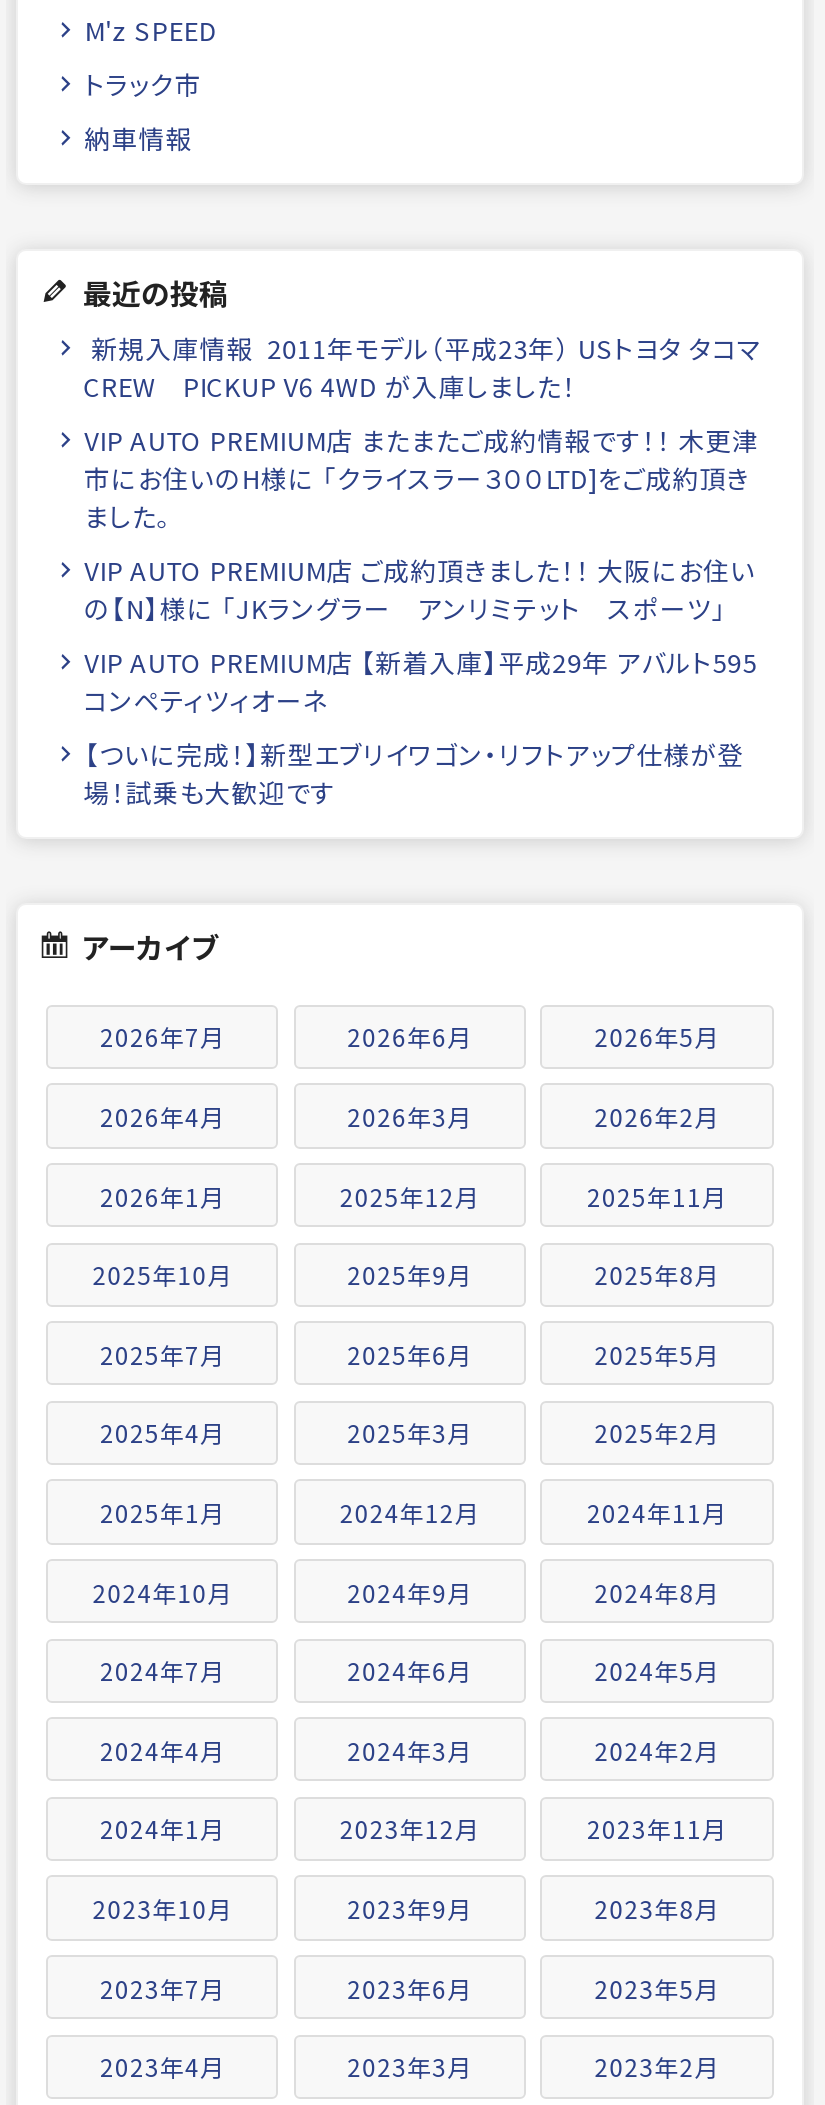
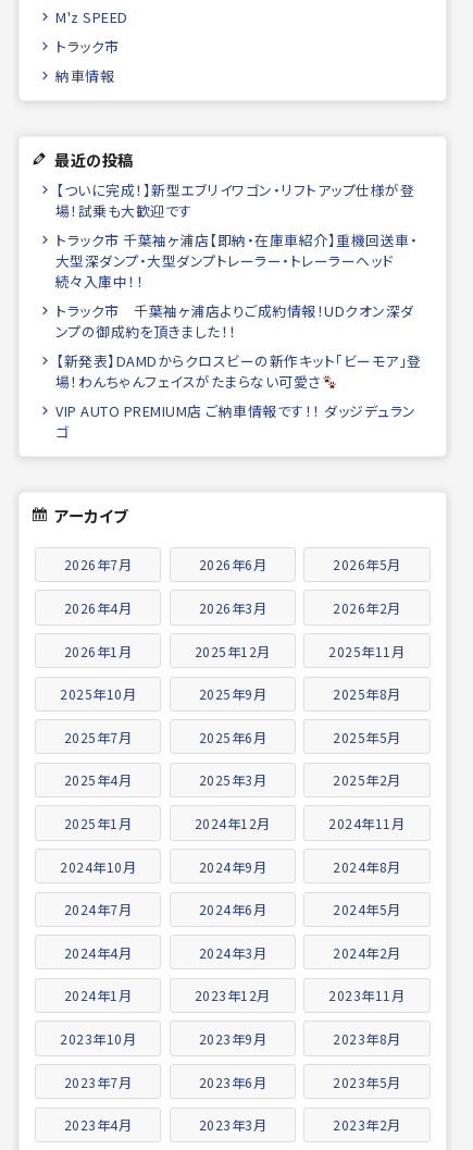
- 新規入庫情報 2011年モデル（平成23年） USトヨタ タコマ
- CREW PICKUP V6 4WD が入庫しました！
- VIP AUTO PREMIUM店 またまたご成約情報です！！ 木更津
- 市にお住いのH様に 「クライスラー３００LTD]をご成約頂き
- ました。
- VIP AUTO PREMIUM店 ご成約頂きました！！ 大阪にお住い
- の【N】様に 「JKラングラー アンリミテット スポーツ」
- VIP AUTO PREMIUM店 【新着入庫】平成29年 アバルト595
- コンペティツィオーネ

moved up: 【ついに完成！】新型エブリイワゴン・リフトアップ仕様が登 | 場！試乗も大歓迎です

+ トラック市 千葉袖ヶ浦店【即納・在庫車紹介】重機回送車・
+ 大型深ダンプ・大型ダンプトレーラー・トレーラーヘッド
+ 続々入庫中！！
+ トラック市 千葉袖ヶ浦店よりご成約情報！UDクオン深ダ
+ ンプの御成約を頂きました！！
+ 【新発表】DAMDからクロスビーの新作キット「ビーモア」登
+ 場！わんちゃんフェイスがたまらない可愛さ
+ VIP AUTO PREMIUM店 ご納車情報です！！ ダッジデュラン
+ ゴ
